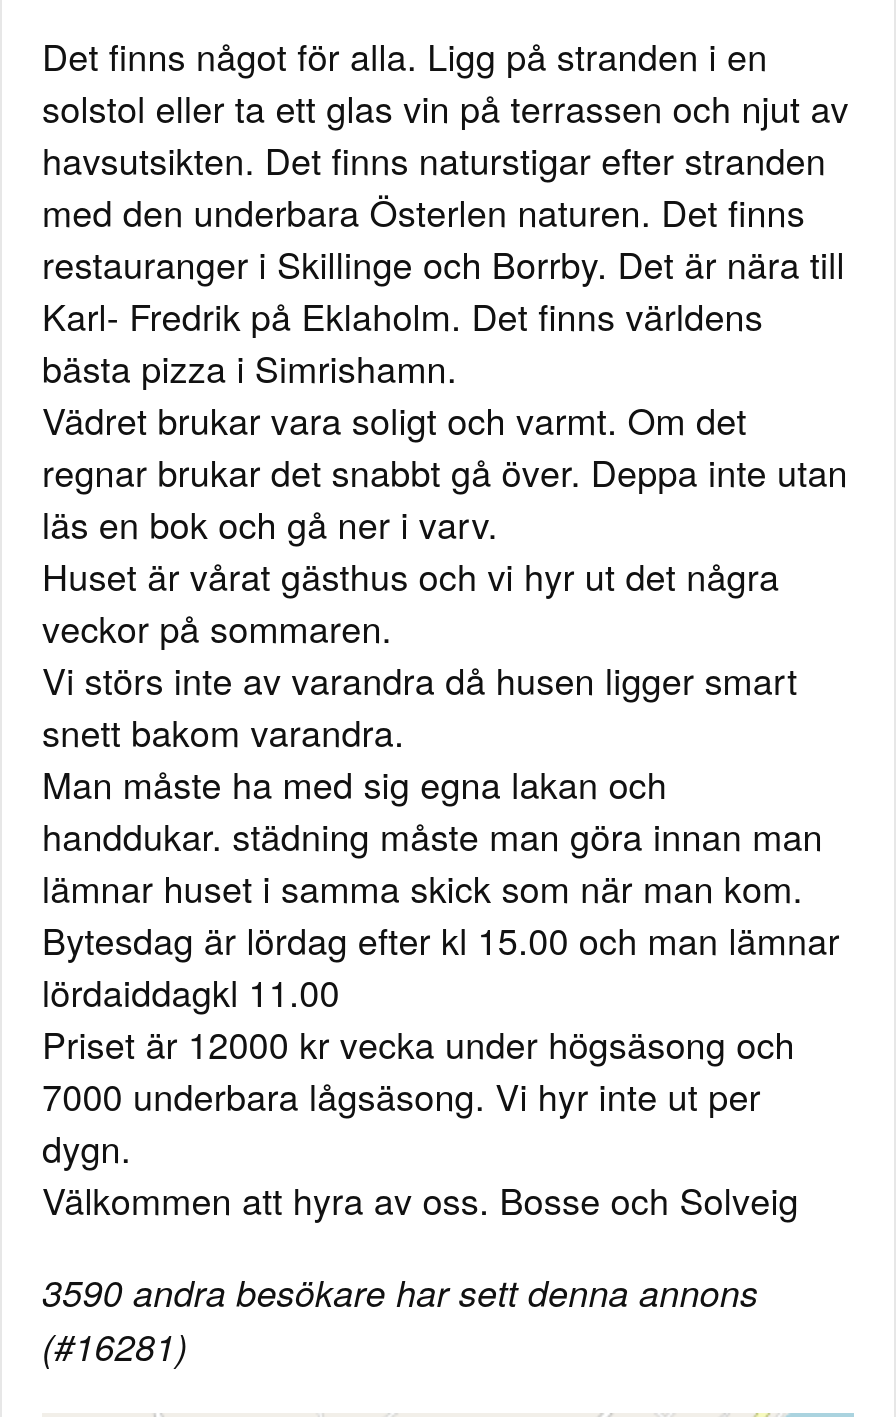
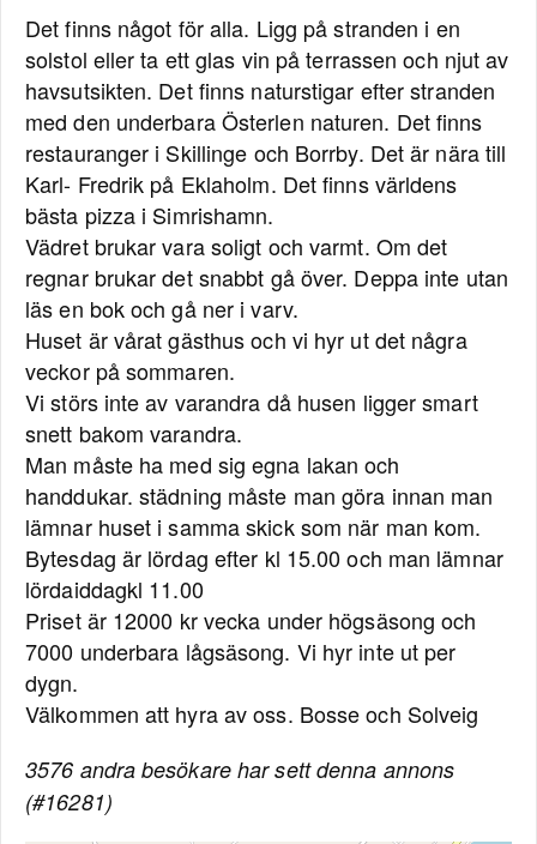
- 3590 andra besökare har sett denna annons
+ 3576 andra besökare har sett denna annons
